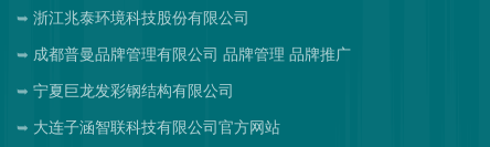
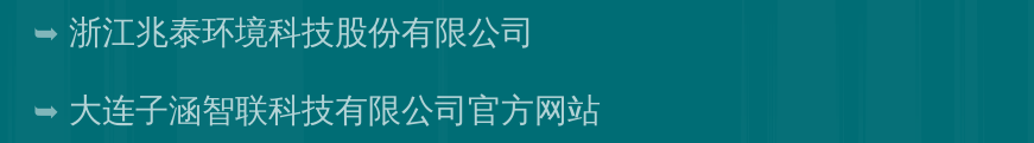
- 成都普曼品牌管理有限公司 品牌管理 品牌推广
- 宁夏巨龙发彩钢结构有限公司
